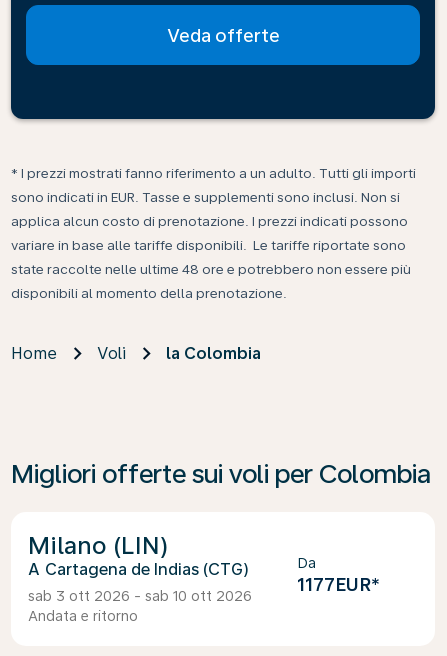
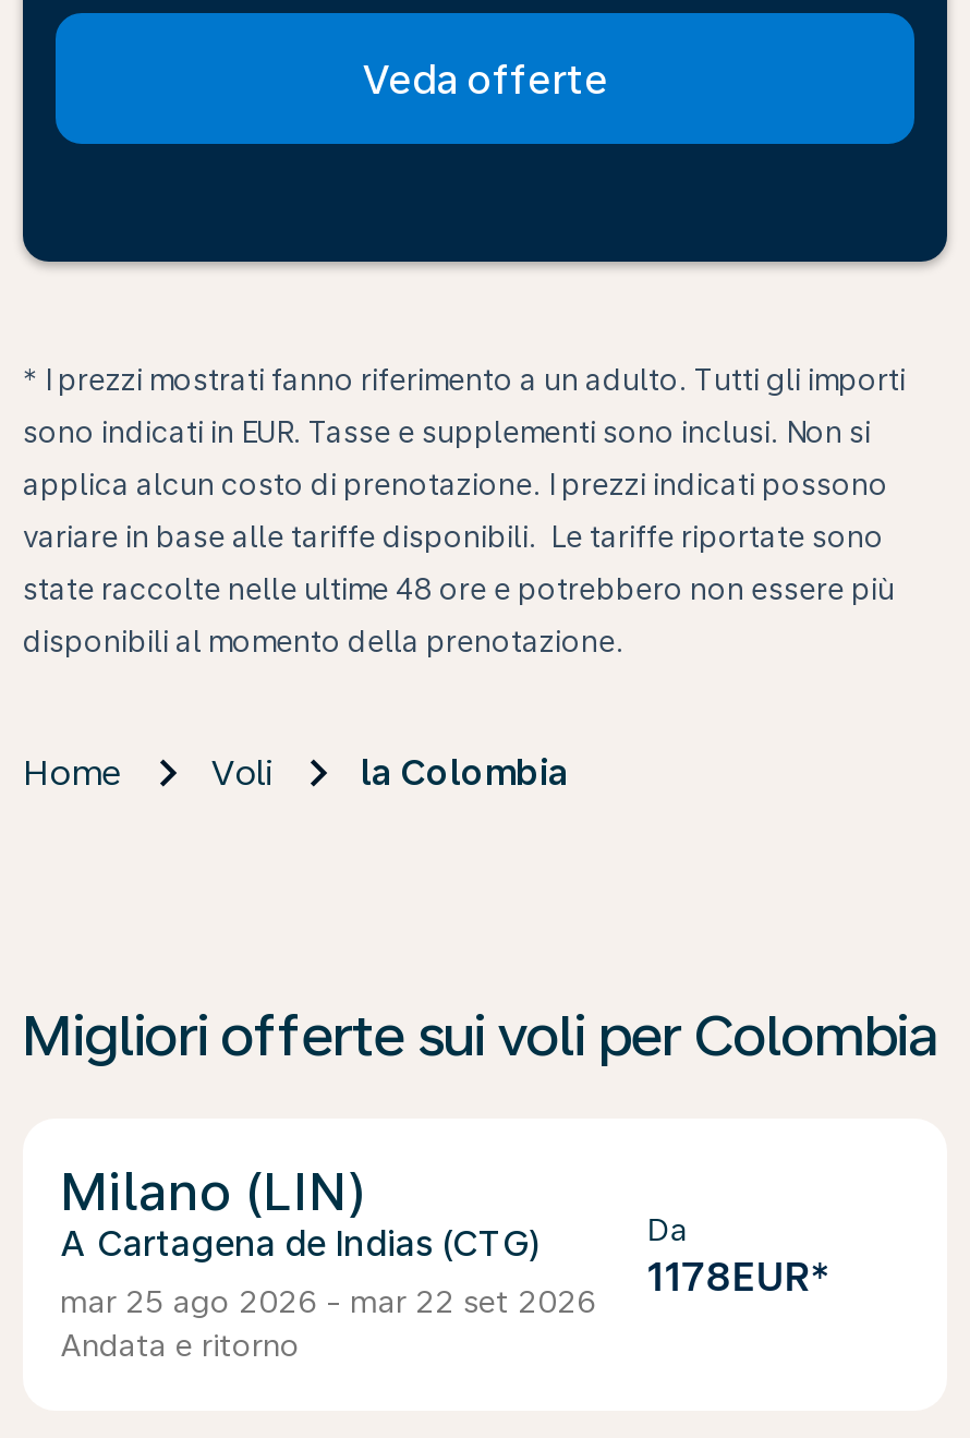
- 1177EUR*
+ 1178EUR*

- sab 3 ott 2026 - sab 10 ott 2026
+ mar 25 ago 2026 - mar 22 set 2026
